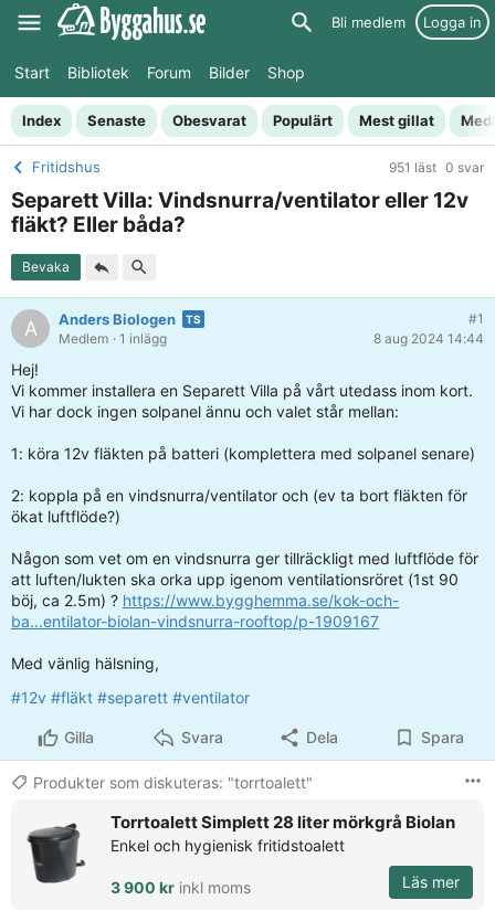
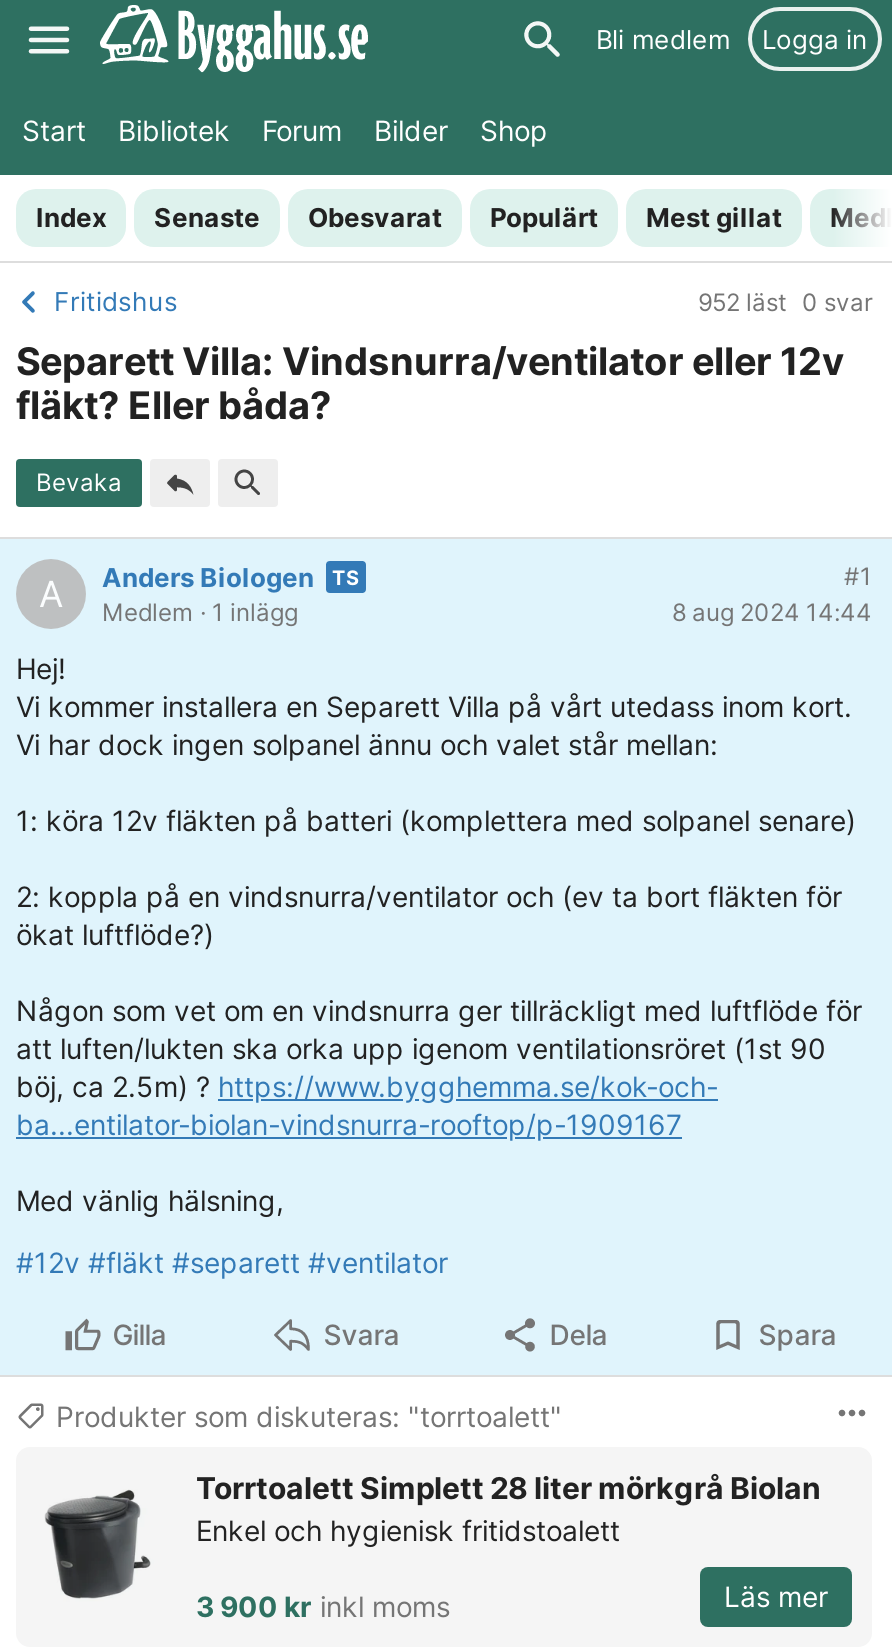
- 951 läst 0 svar
+ 952 läst 0 svar
